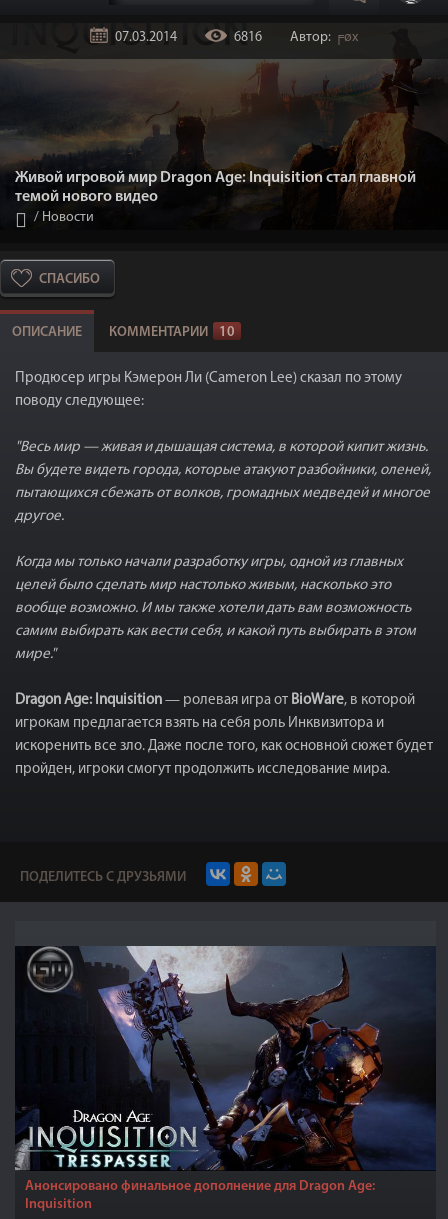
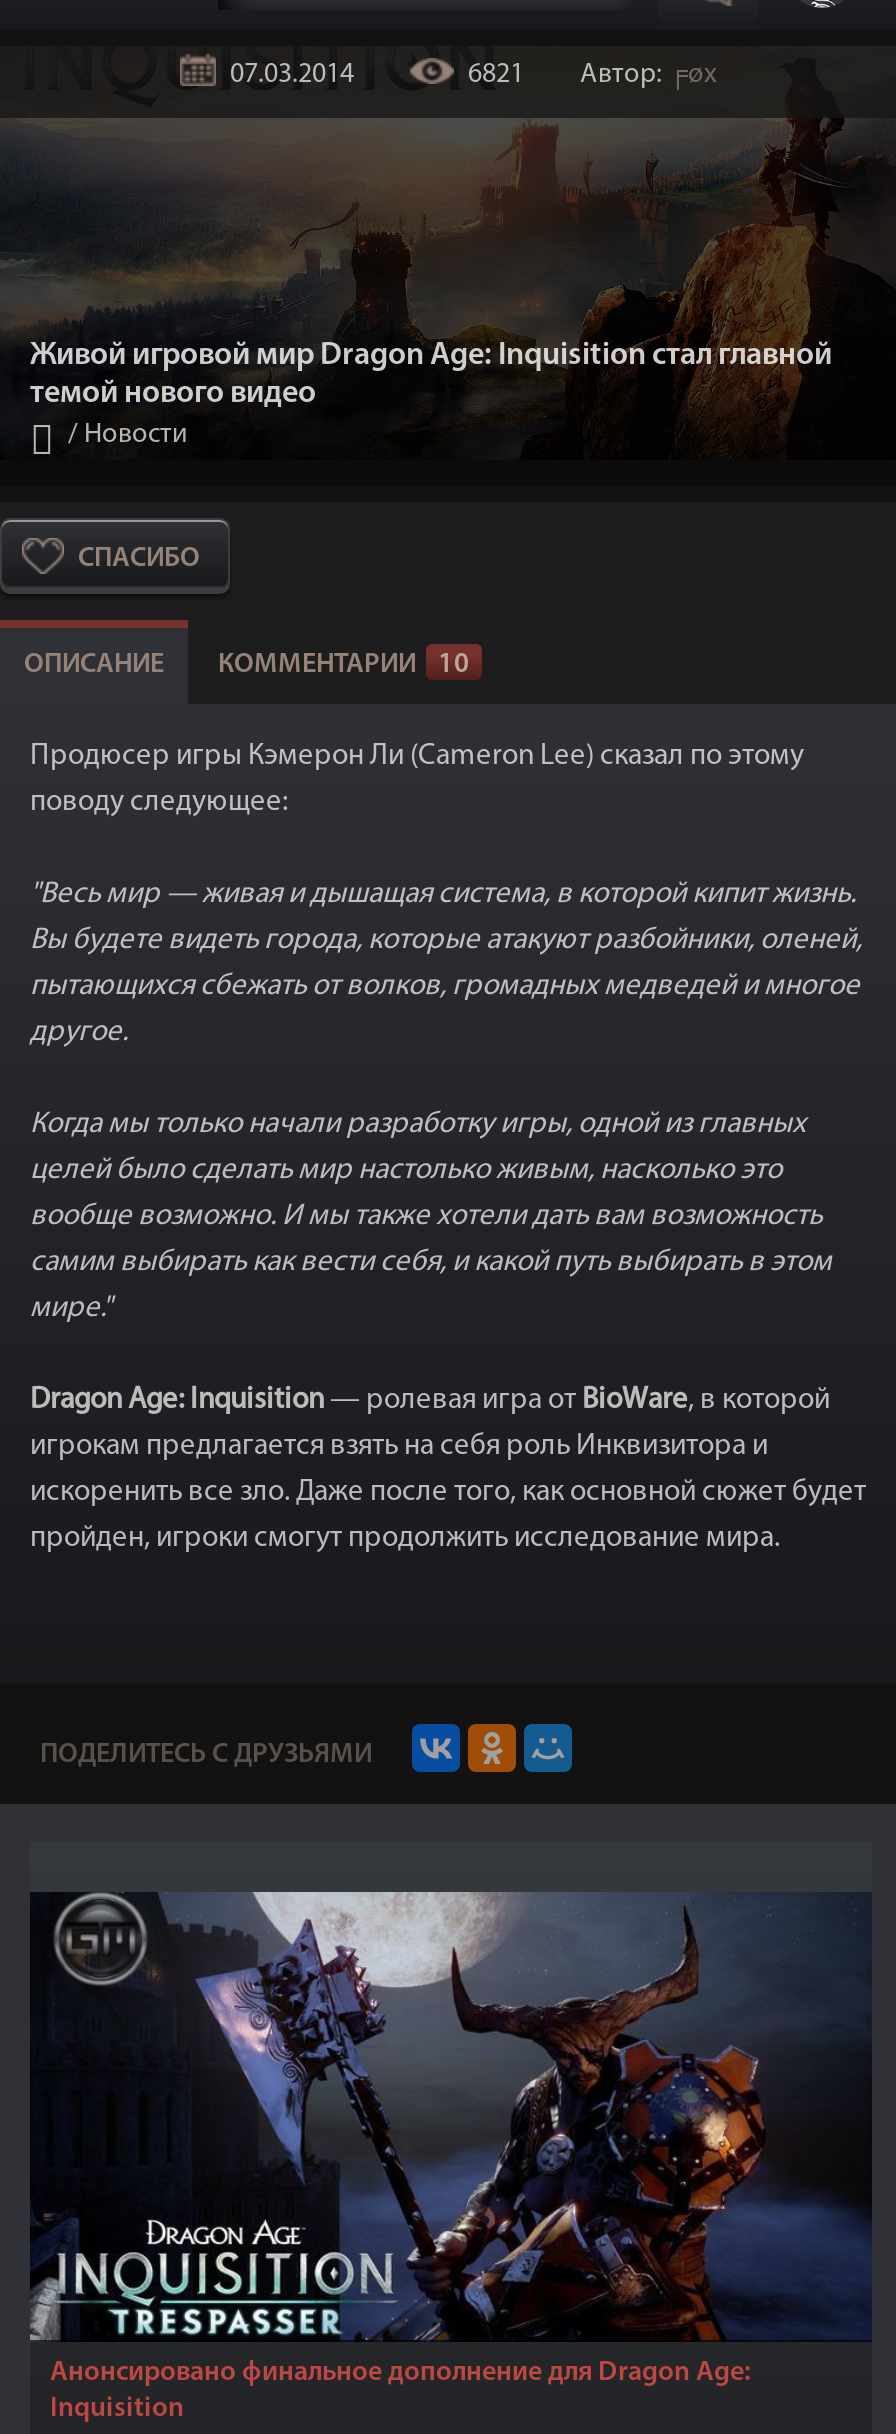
- 6816
+ 6821
